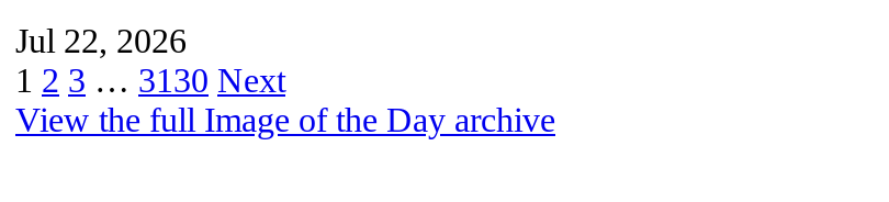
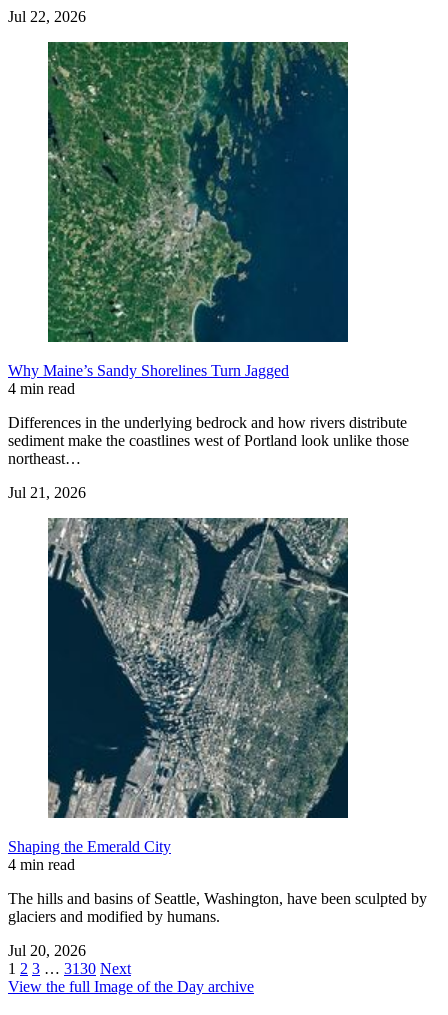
+ [image]
+ Why Maine’s Sandy Shorelines Turn Jagged
+ 4 min read
+ Differences in the underlying bedrock and how rivers distribute
+ sediment make the coastlines west of Portland look unlike those
+ northeast…
+ Jul 21, 2026

+ [image]
+ Shaping the Emerald City
+ 4 min read
+ The hills and basins of Seattle, Washington, have been sculpted by
+ glaciers and modified by humans.
+ Jul 20, 2026
